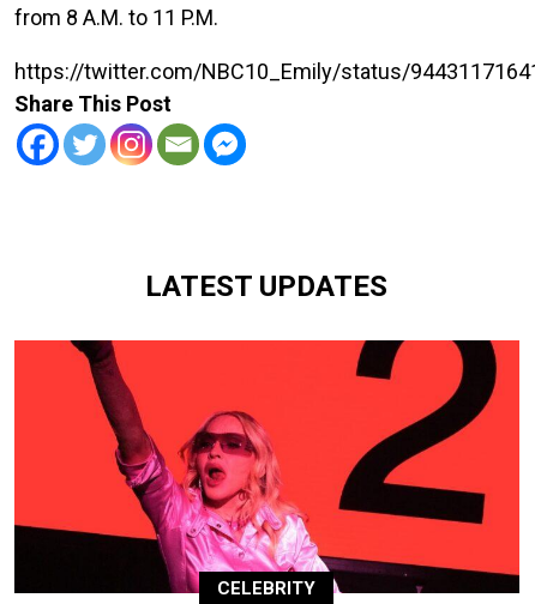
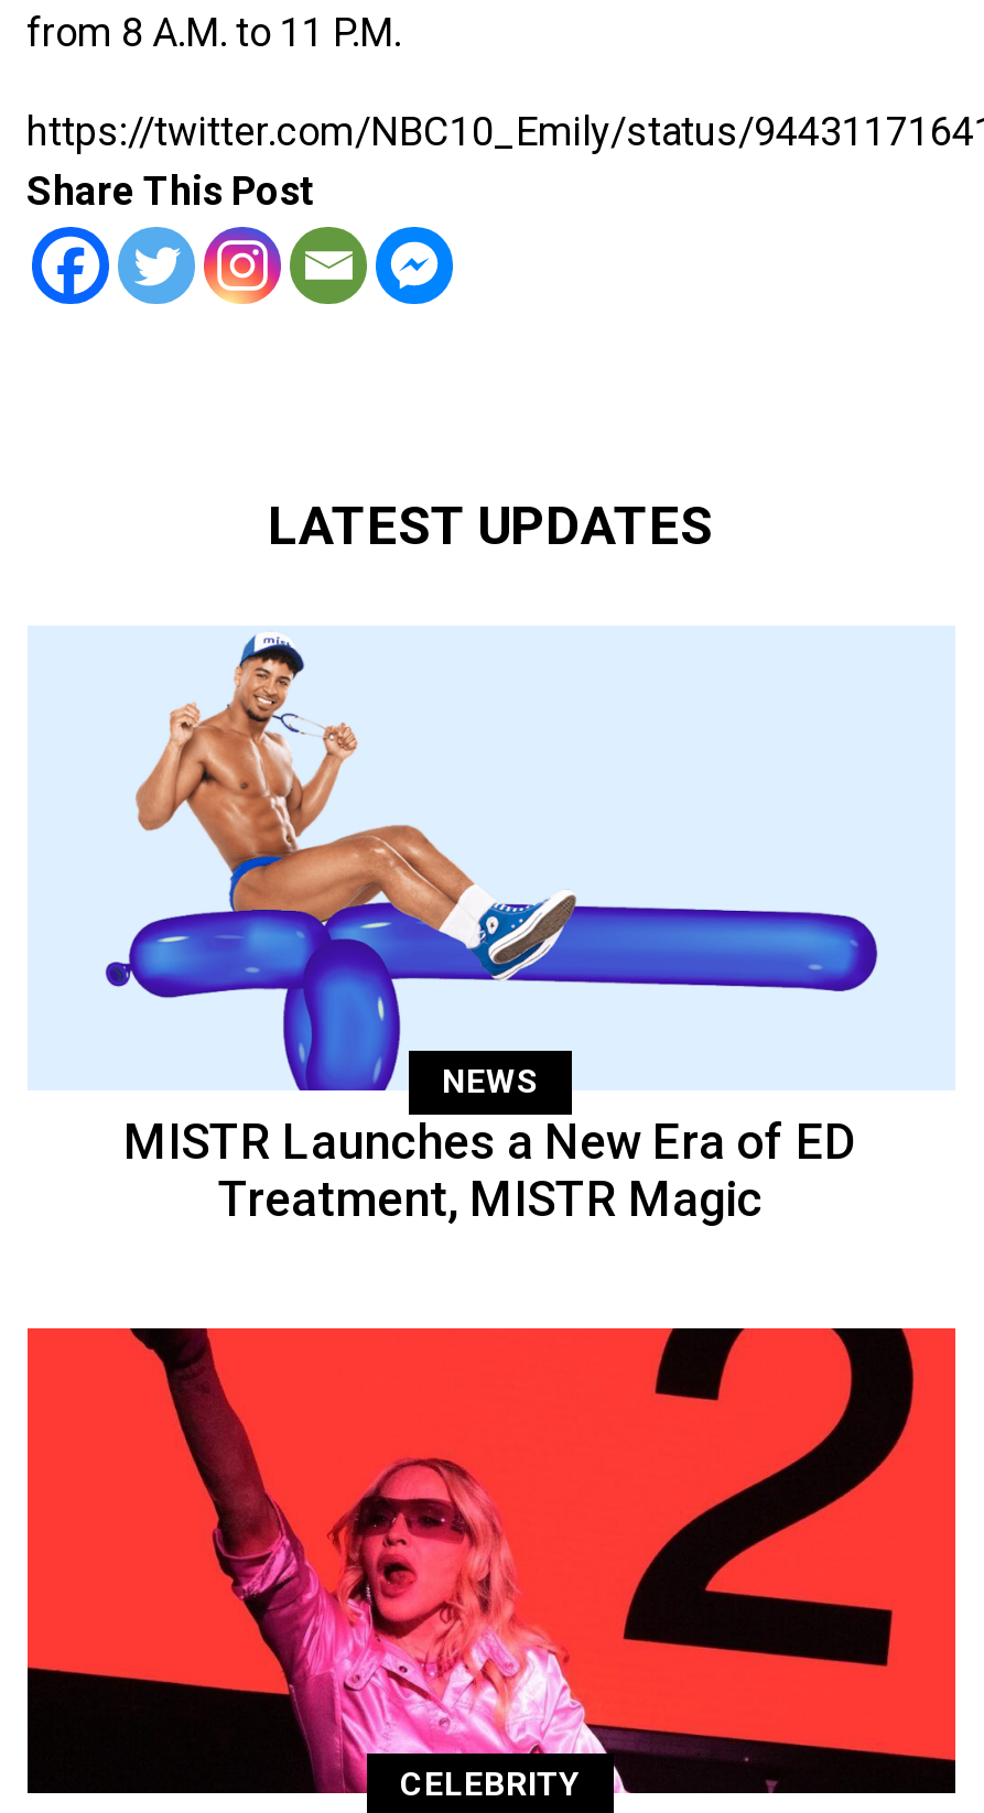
+ [image]
+ NEWS
+ MISTR Launches a New Era of ED
+ Treatment, MISTR Magic
